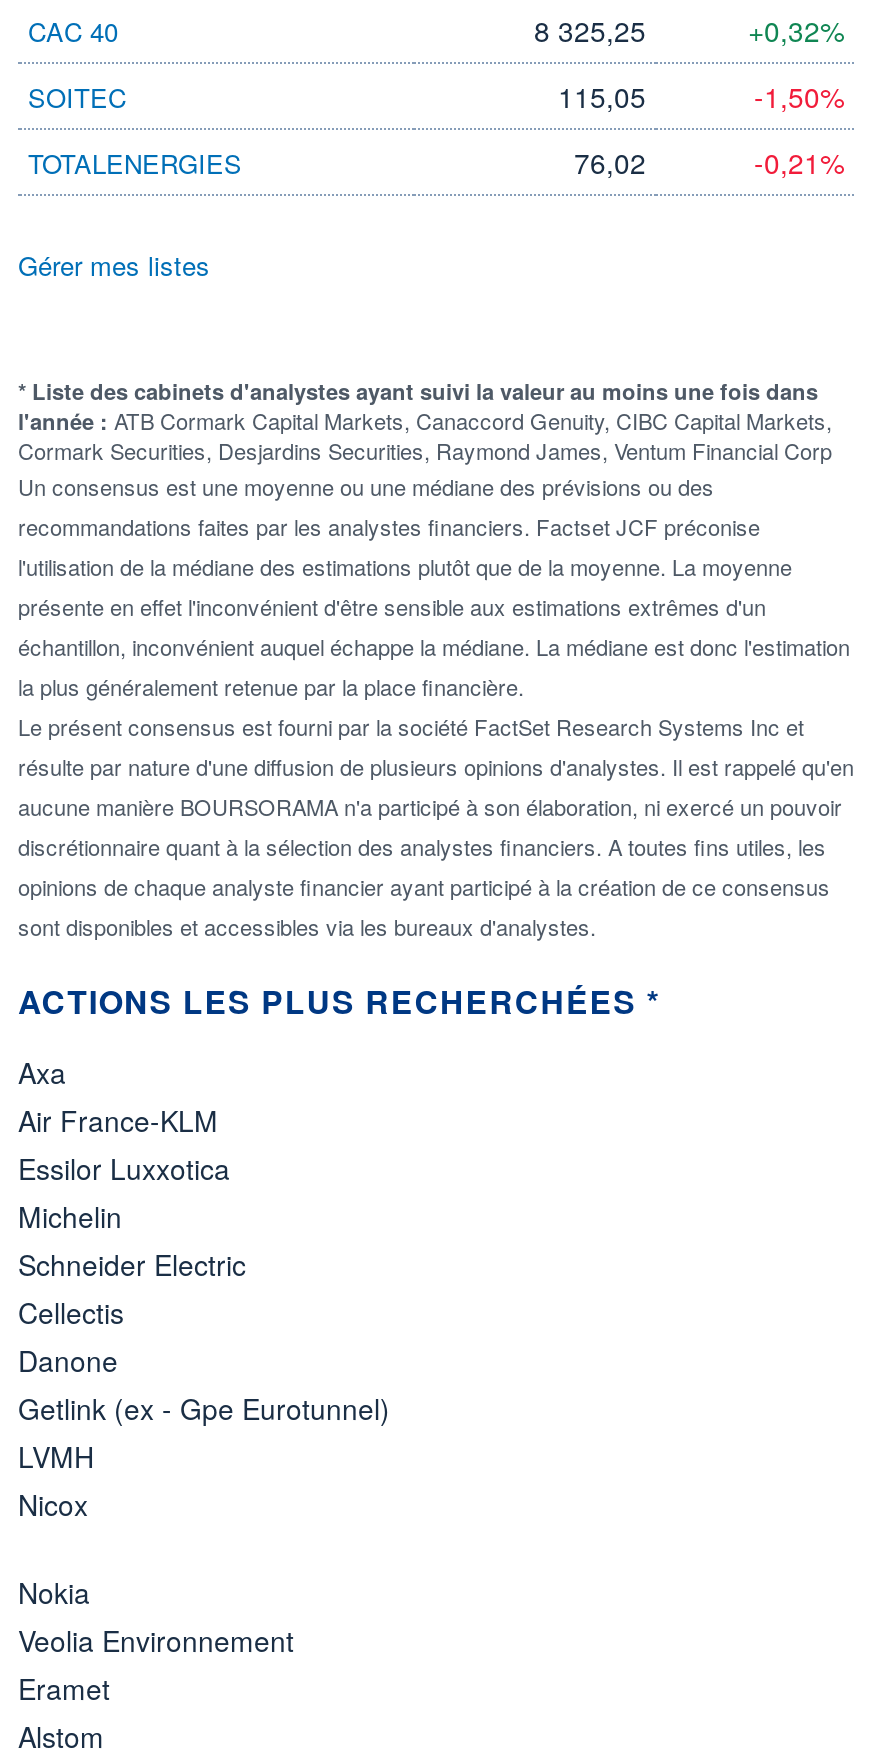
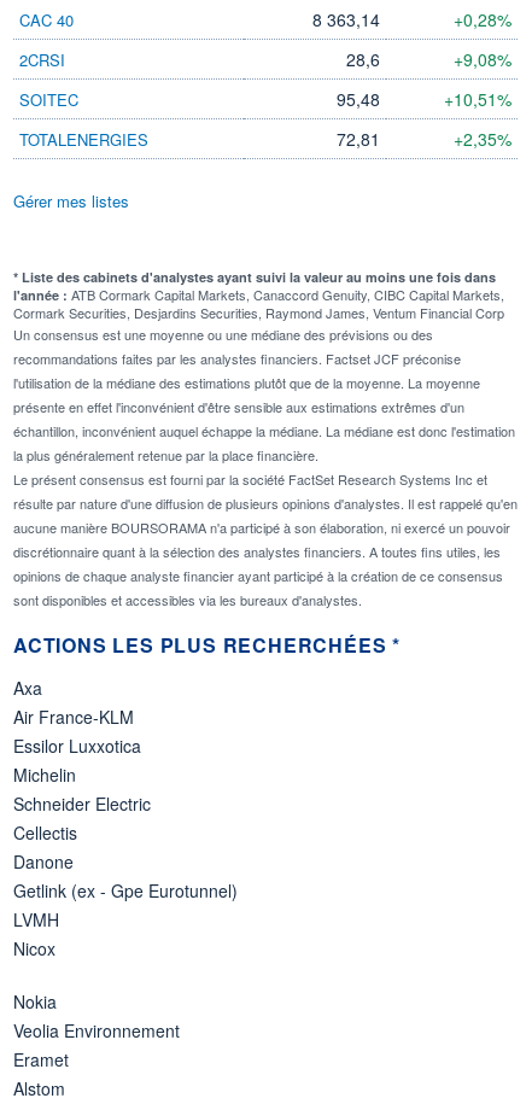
- 8 325,25
- +0,32%
+ 8 363,14
+ +0,28%
+ 2CRSI
+ 28,6
+ +9,08%

- 115,05
+ 95,48

- -1,50%
+ +10,51%

- 76,02
+ 72,81

- -0,21%
+ +2,35%
